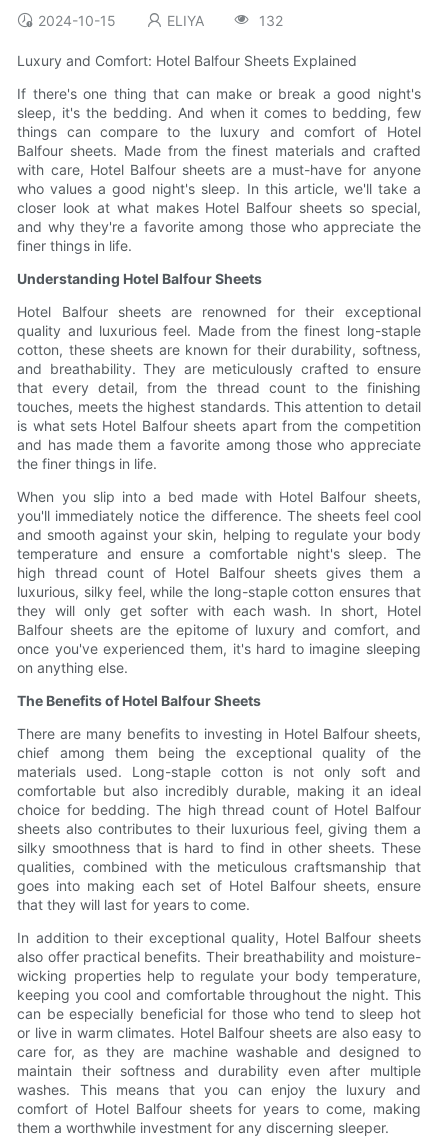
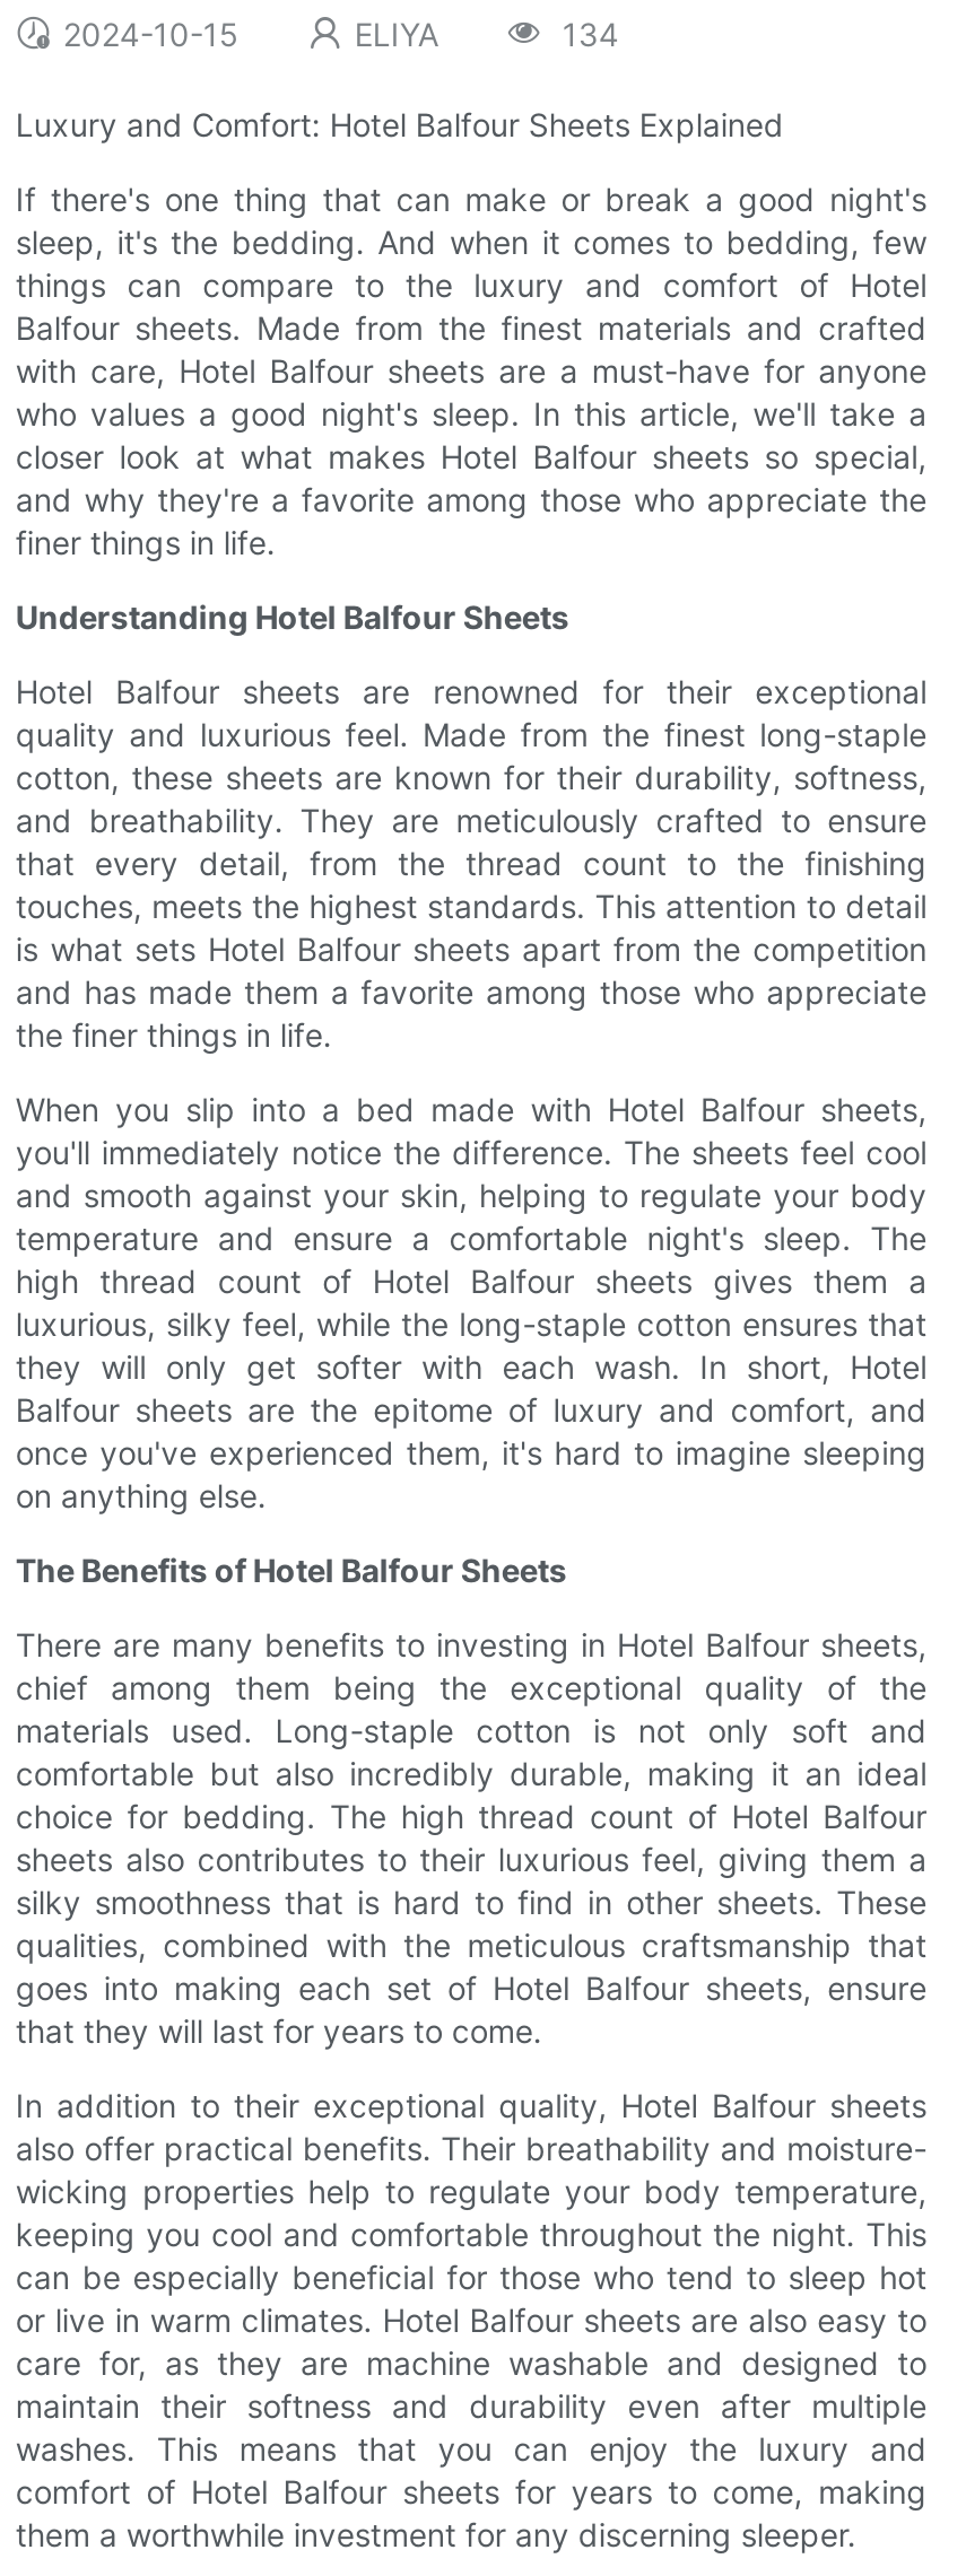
- 132
+ 134
